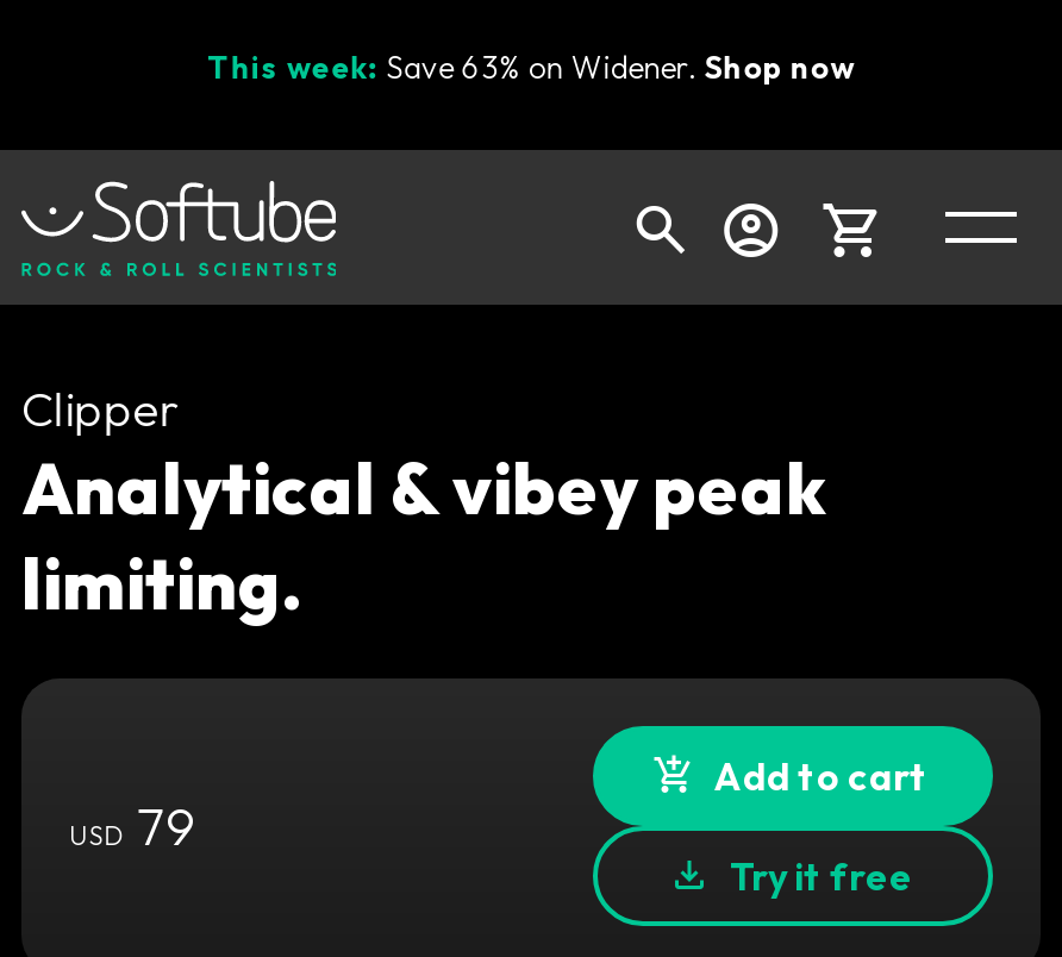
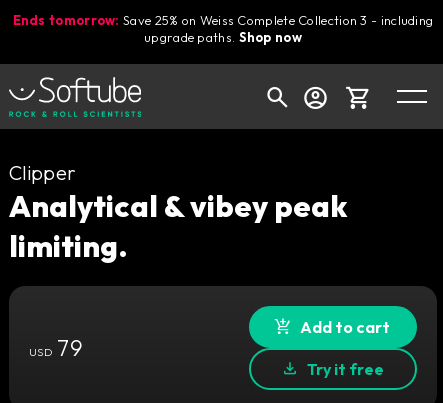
- This week: Save 63% on Widener. Shop now
+ Ends tomorrow: Save 25% on Weiss Complete Collection 3 - including
+ upgrade paths. Shop now
